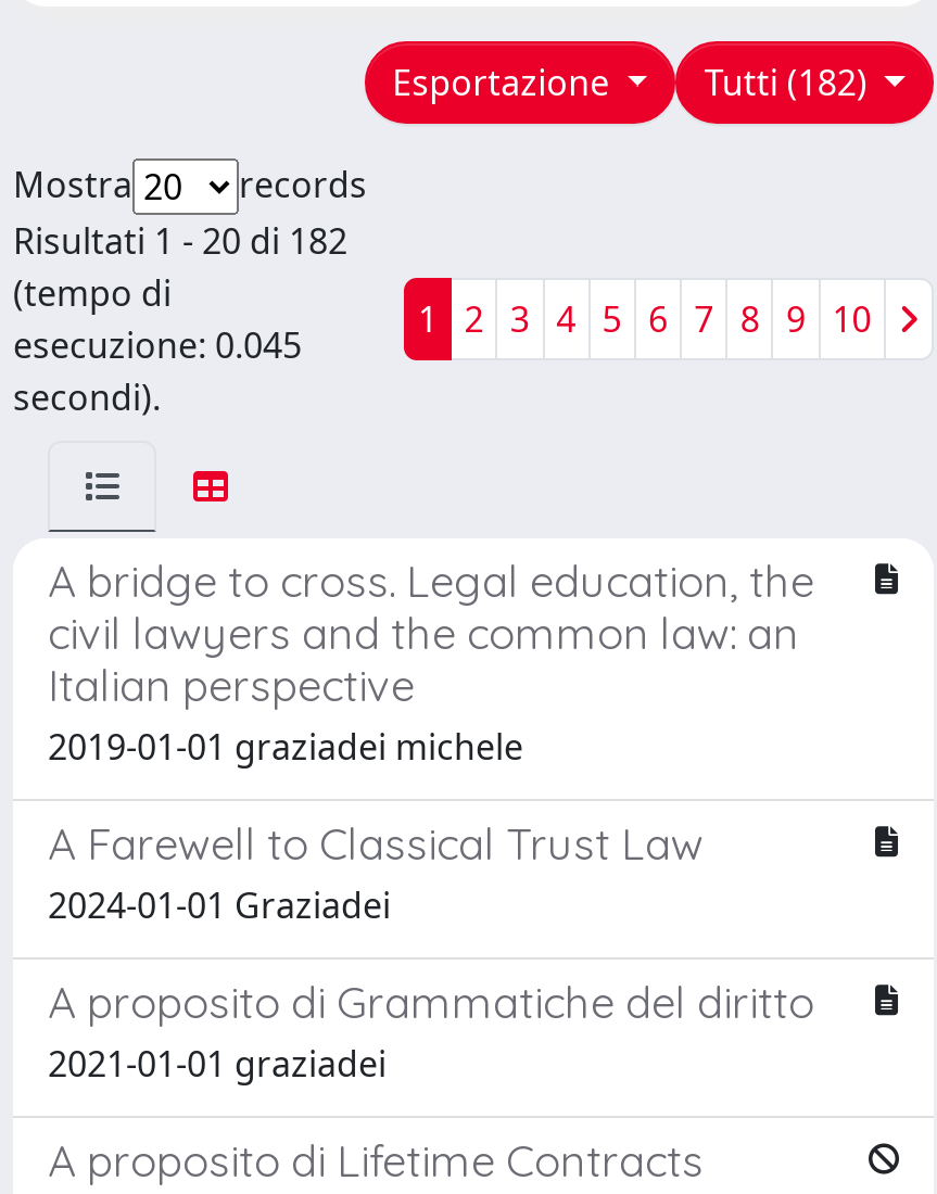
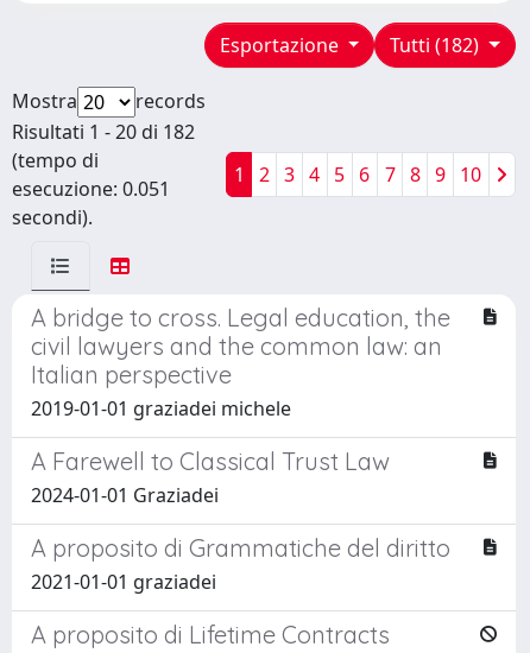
- esecuzione: 0.045
+ esecuzione: 0.051
